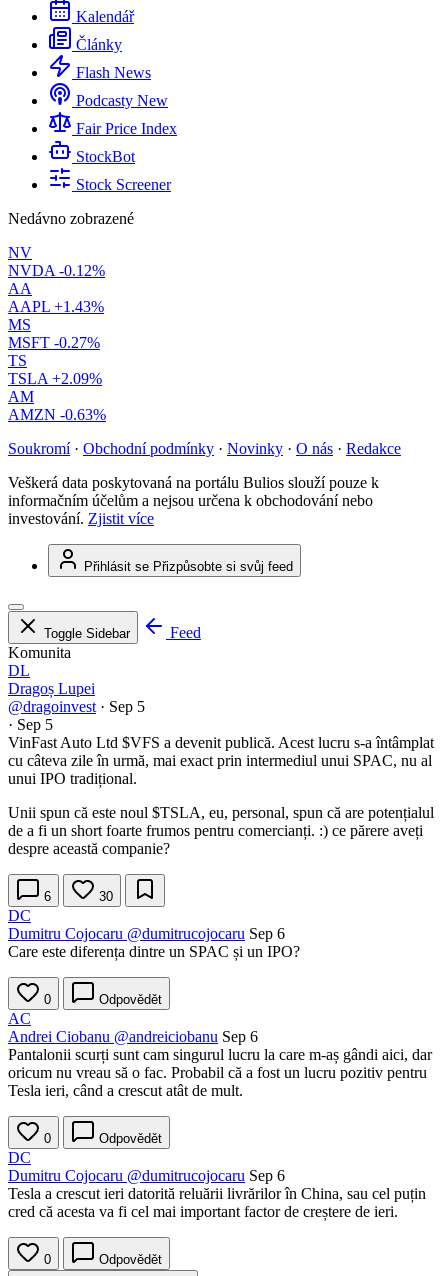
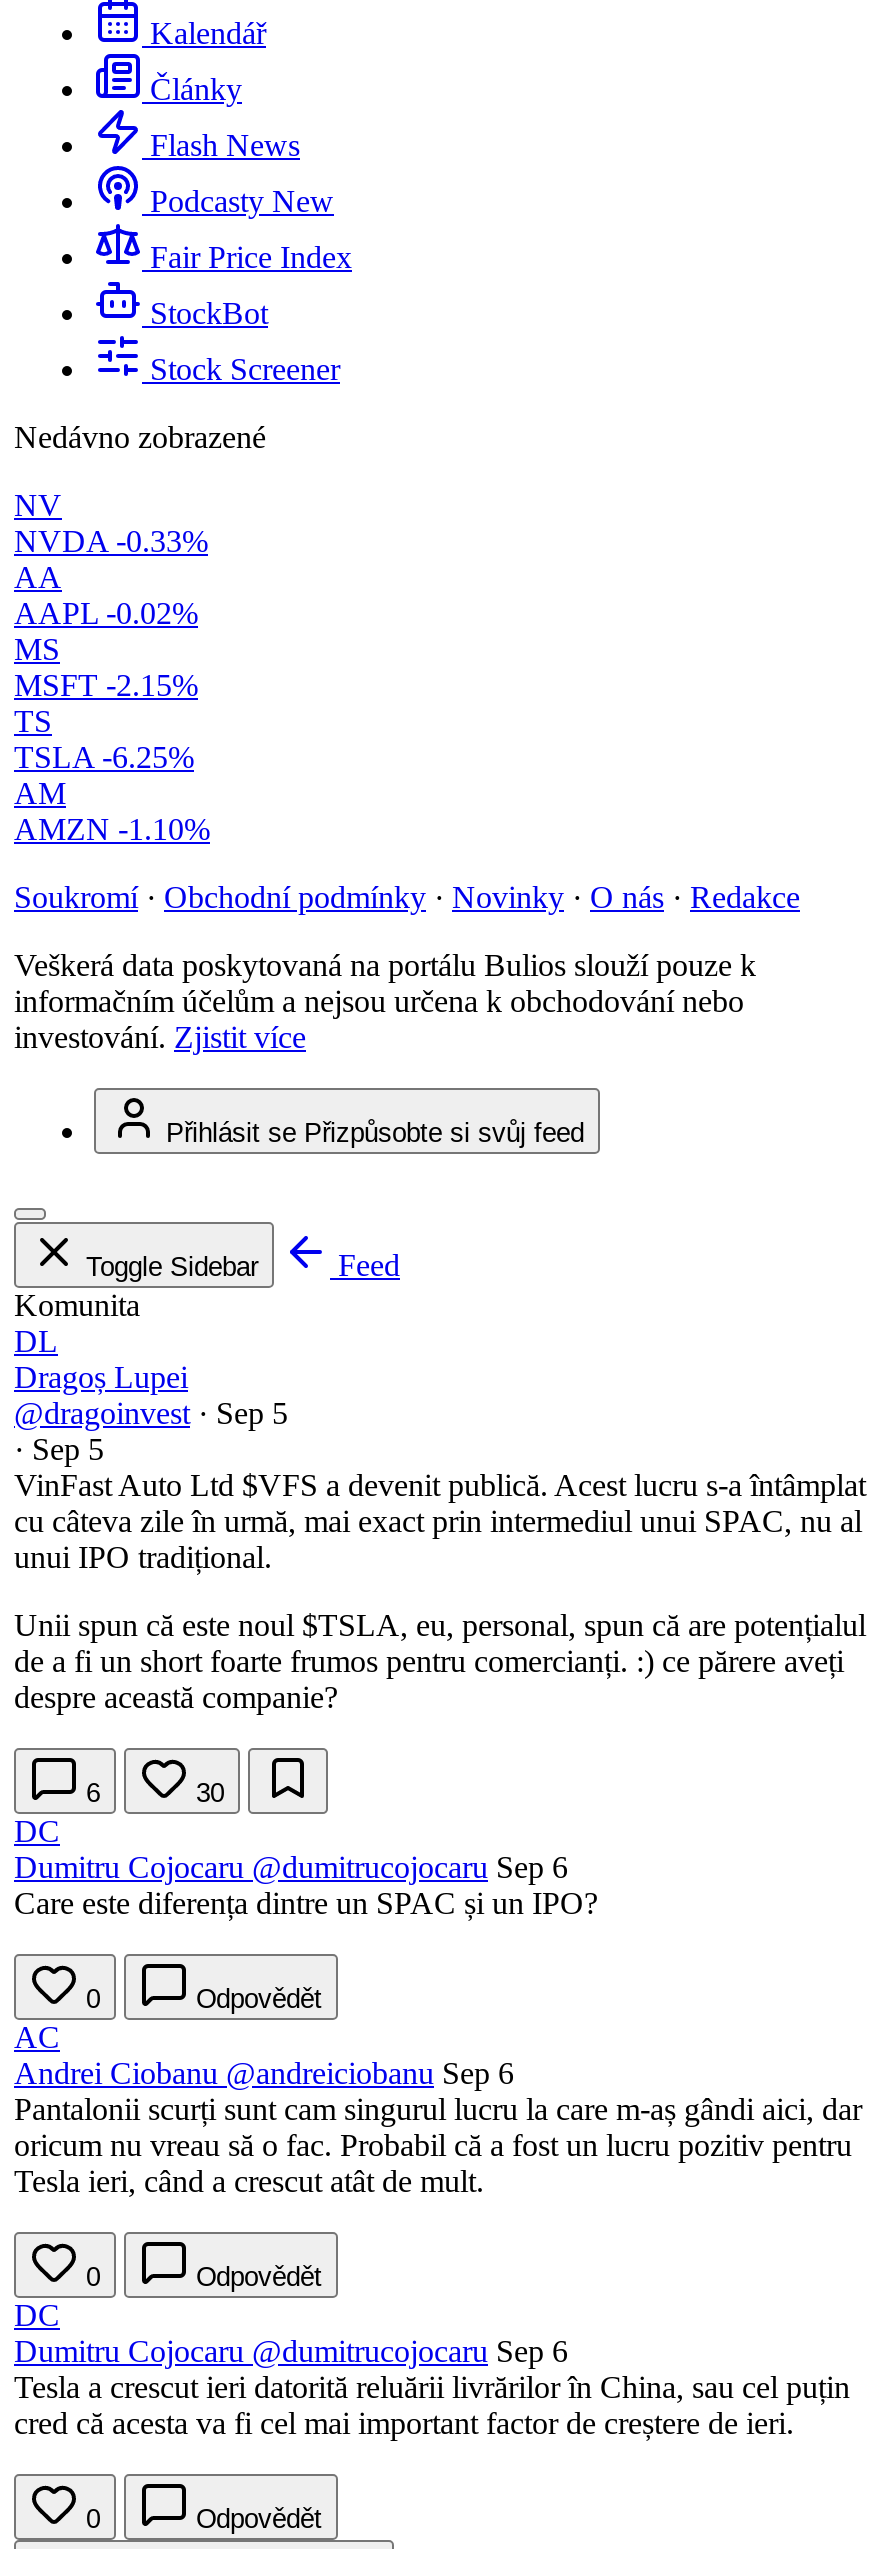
- NVDA -0.12%
+ NVDA -0.33%

- AAPL +1.43%
+ AAPL -0.02%

- MSFT -0.27%
+ MSFT -2.15%

- TSLA +2.09%
+ TSLA -6.25%

- AMZN -0.63%
+ AMZN -1.10%
